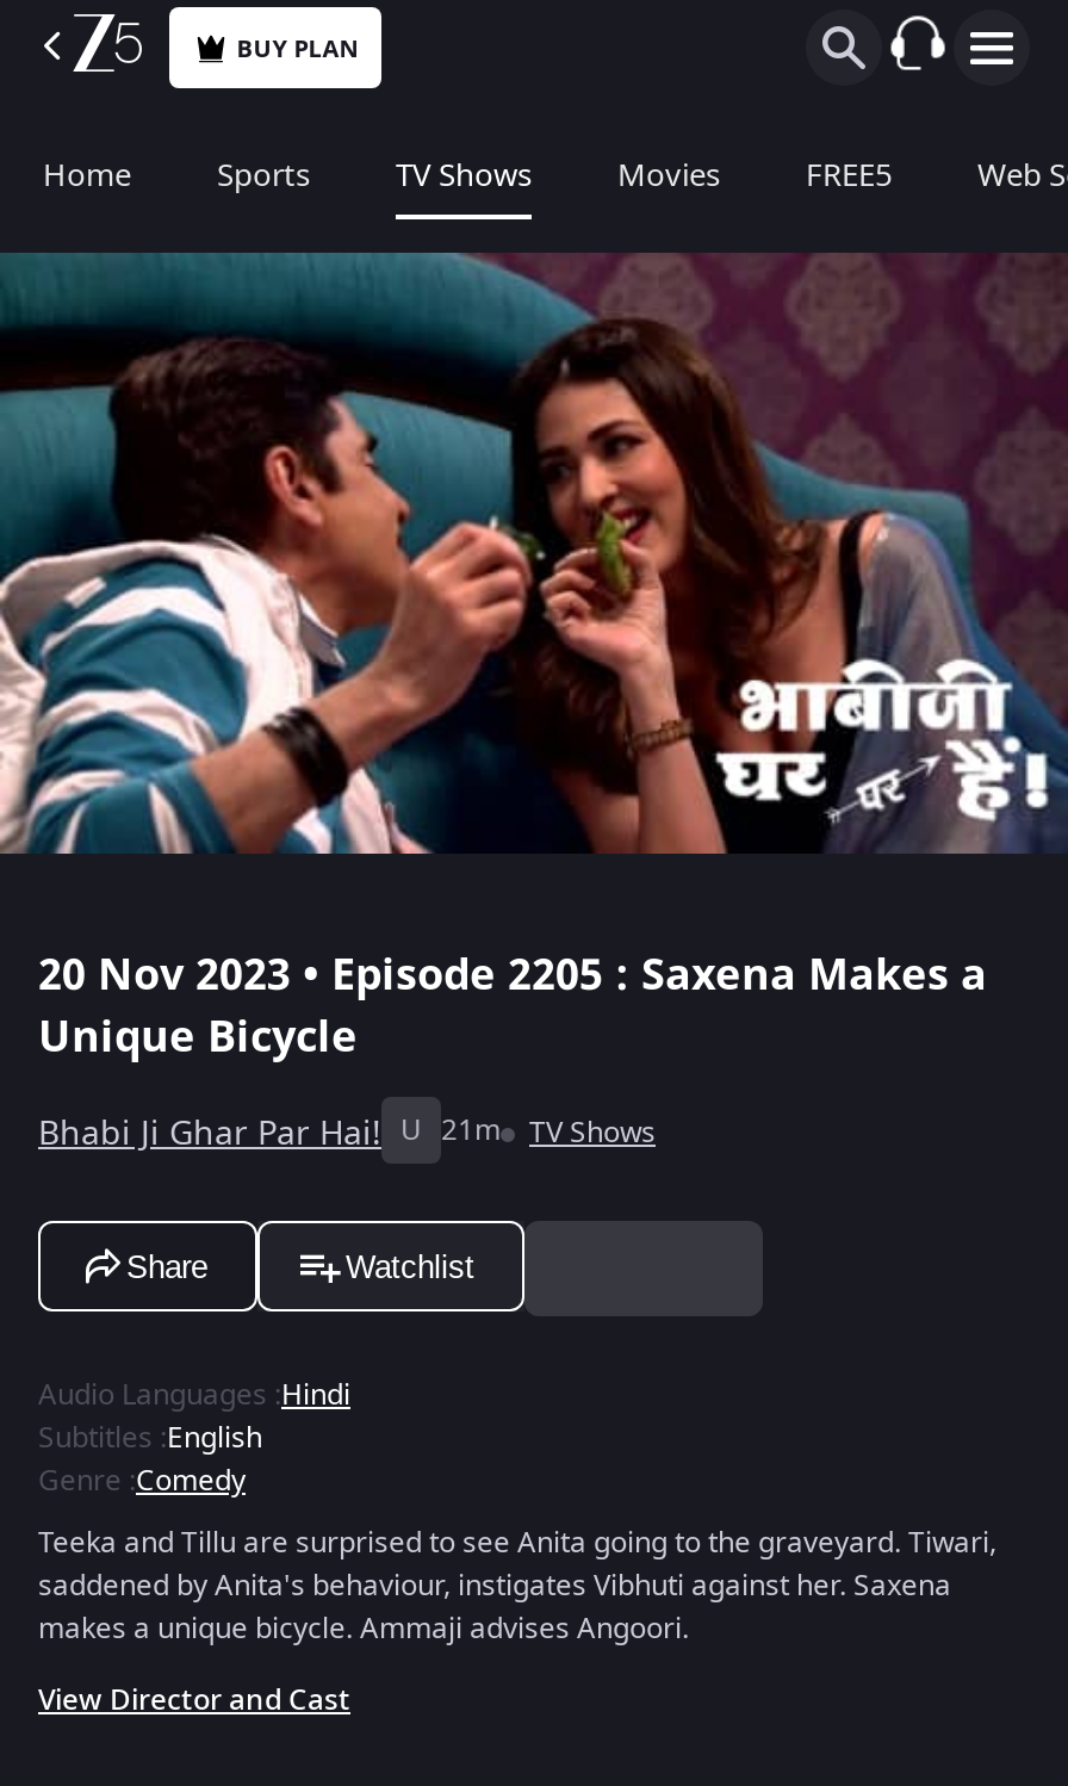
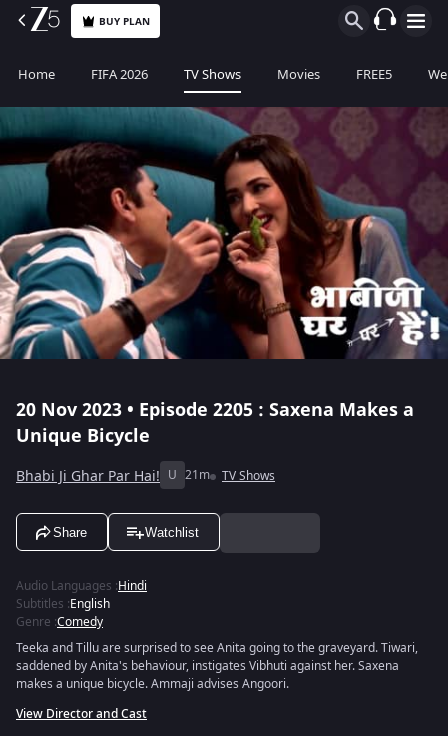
- Sports
+ FIFA 2026
